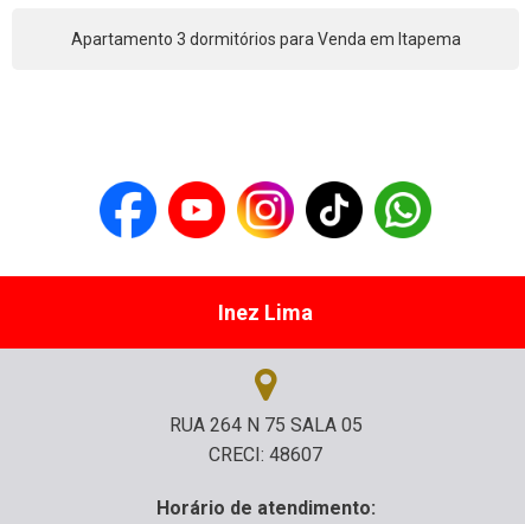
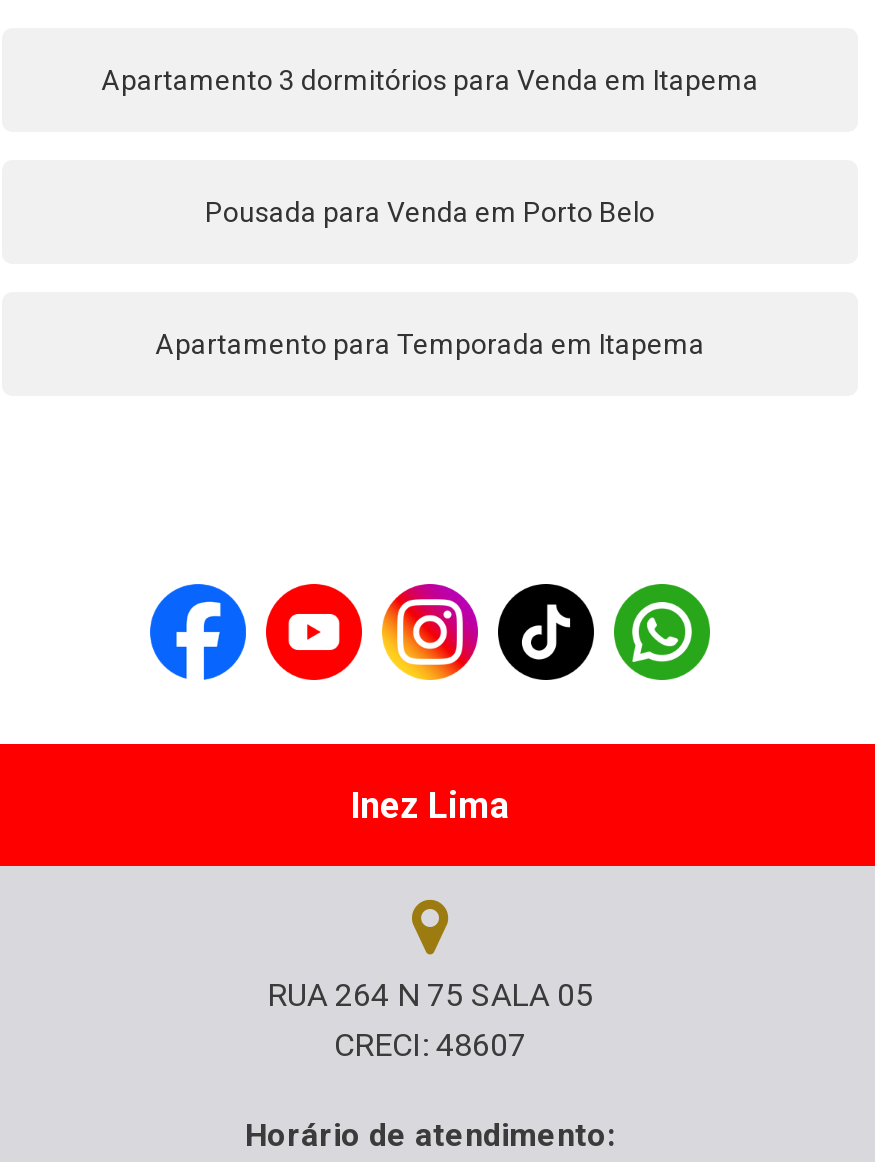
+ Apartamento para Temporada em Itapema

+ Pousada para Venda em Porto Belo
